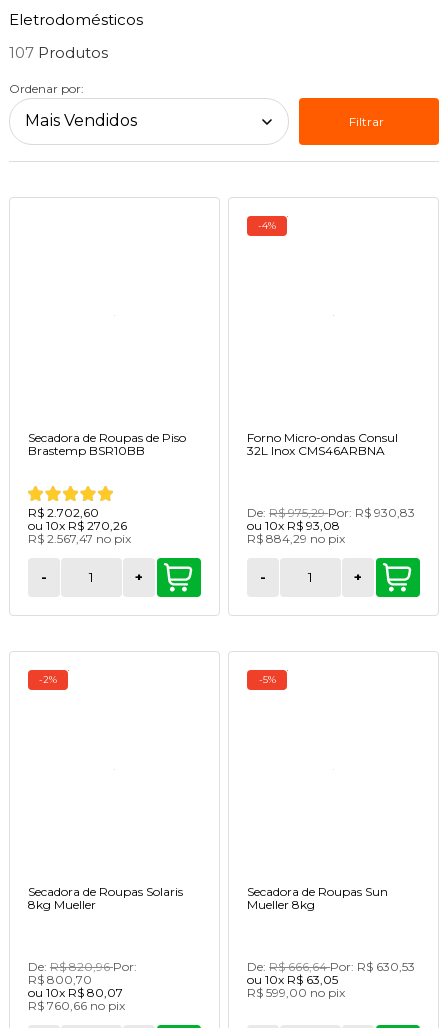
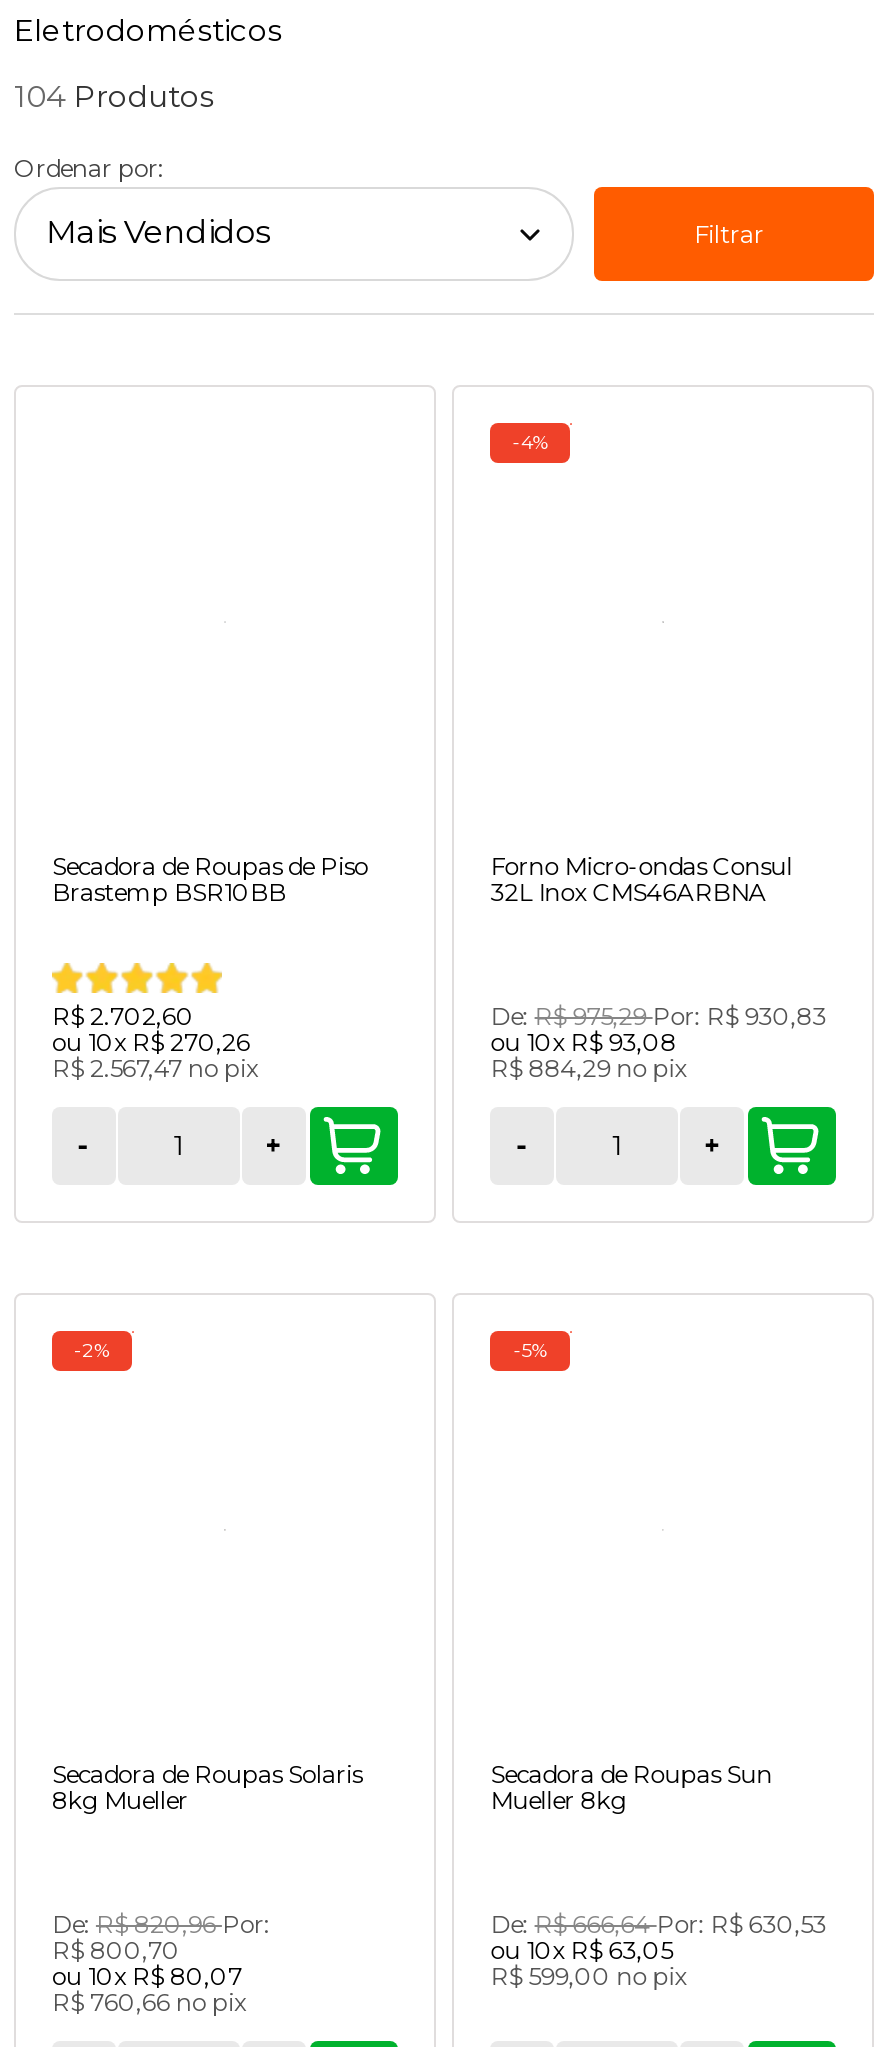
- 107
+ 104
